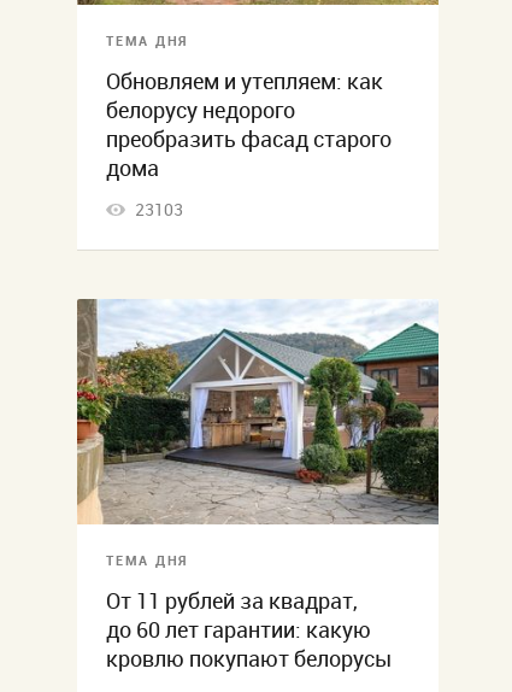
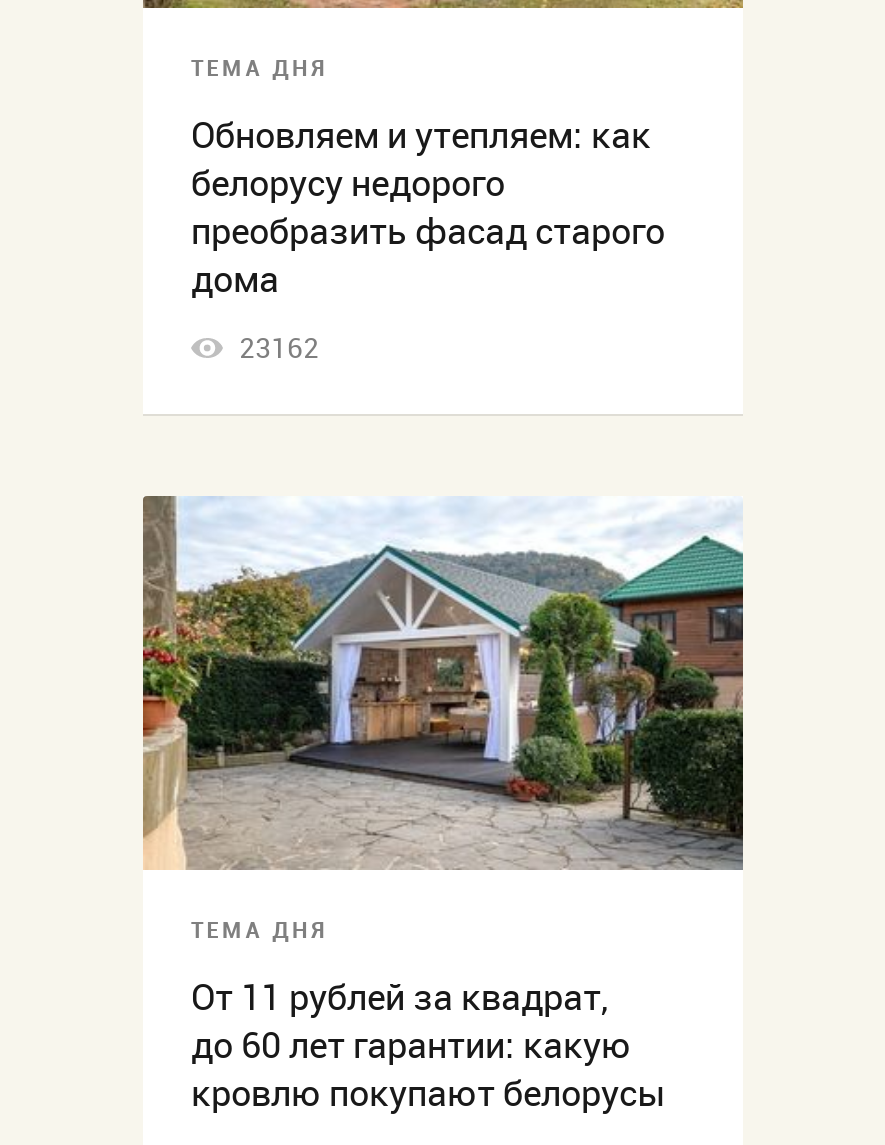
- 23103
+ 23162
